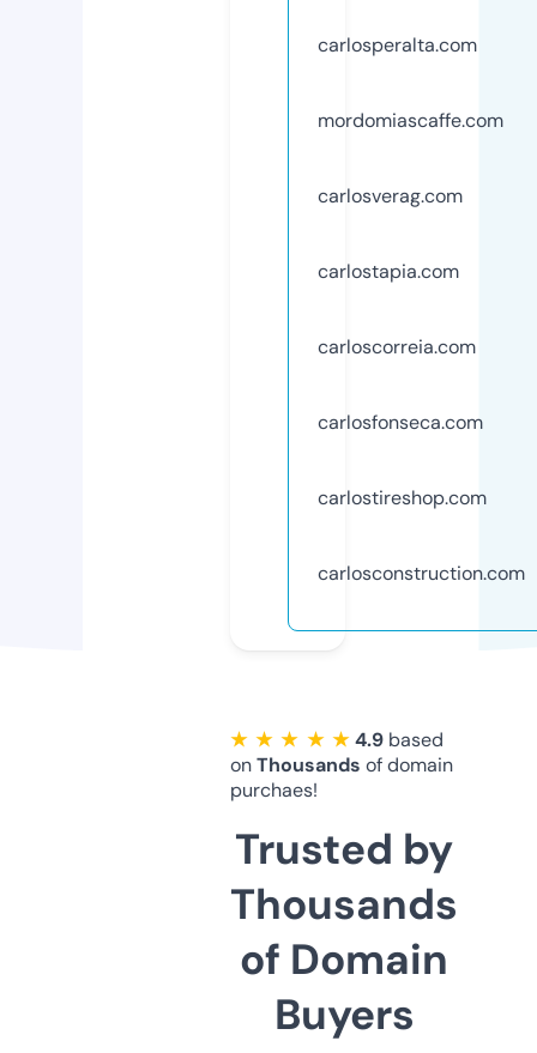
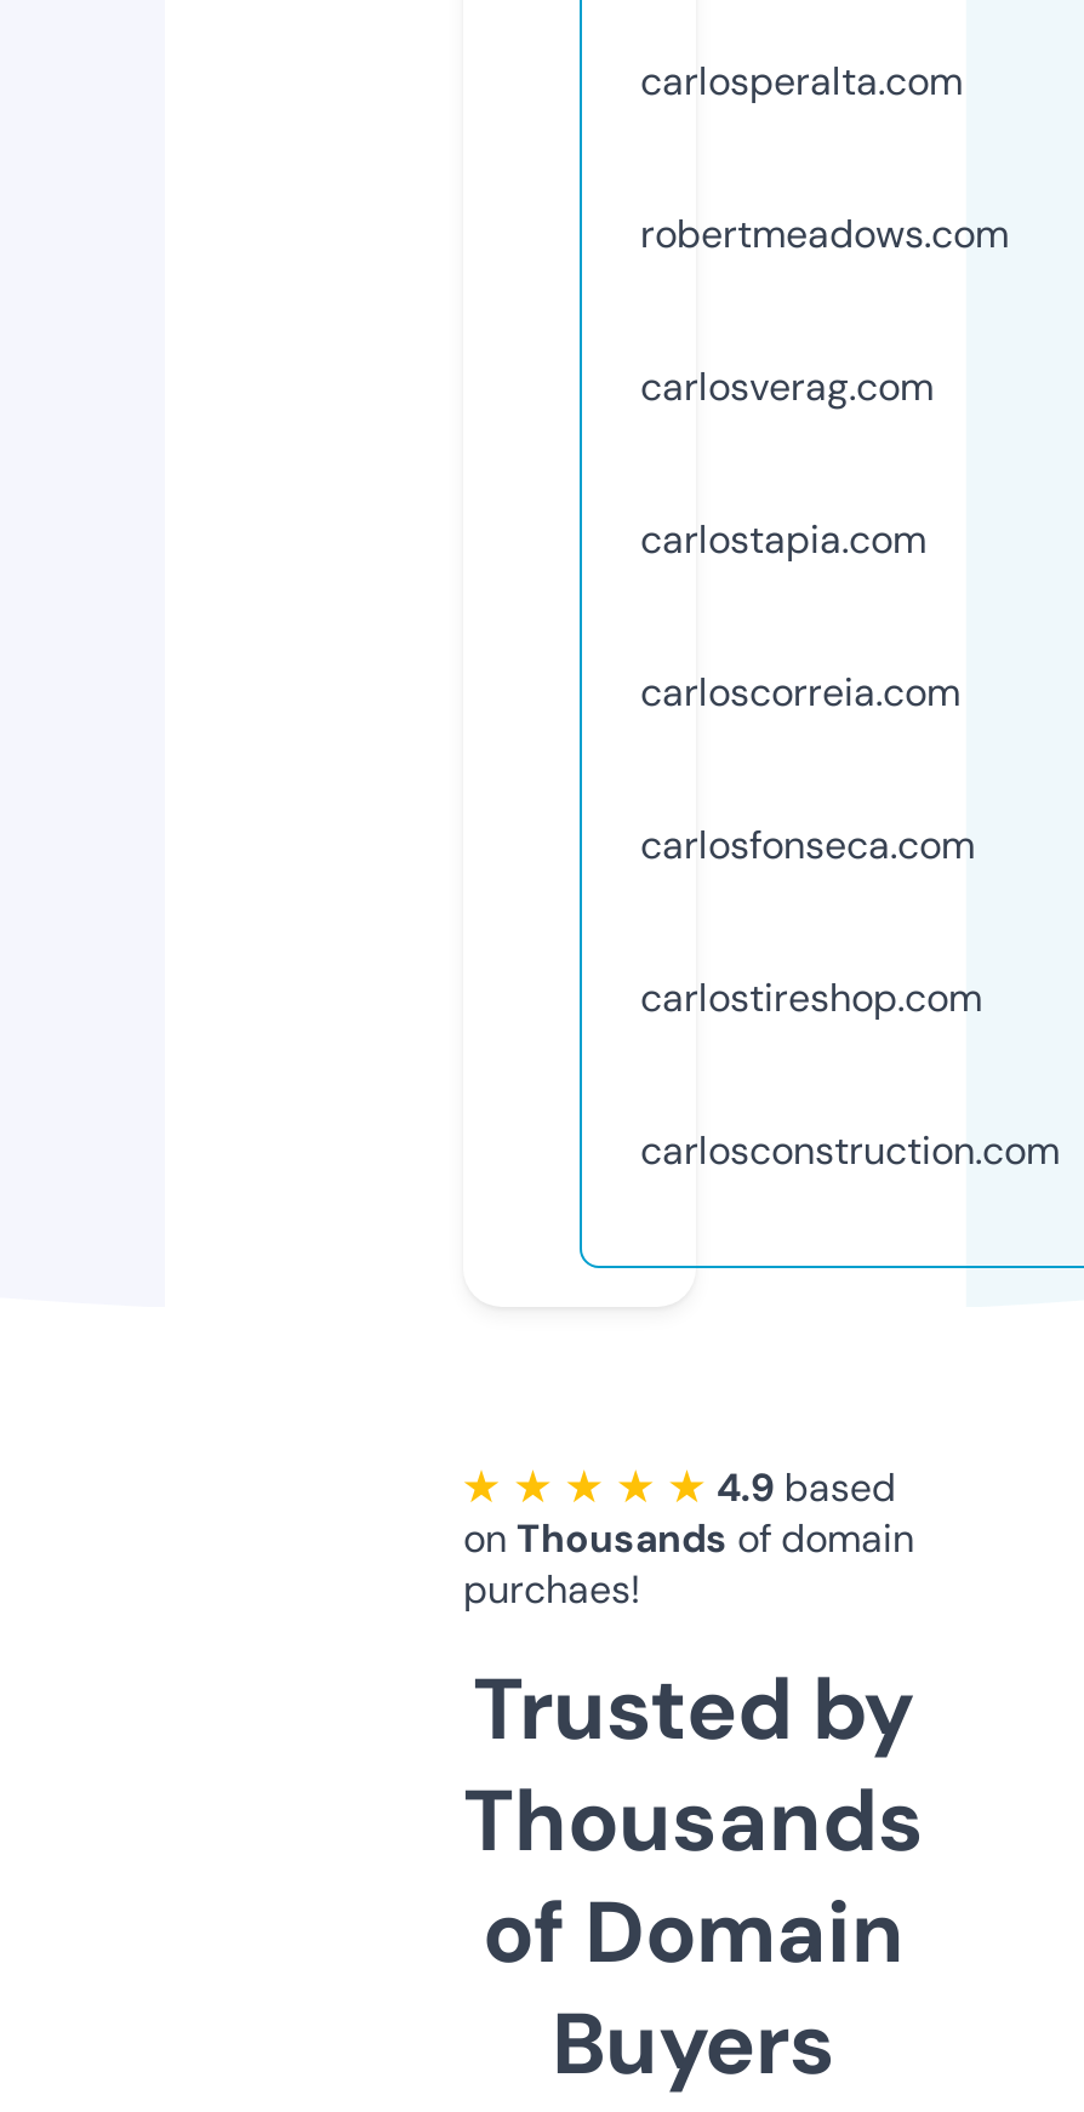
- mordomiascaffe.com
+ robertmeadows.com
